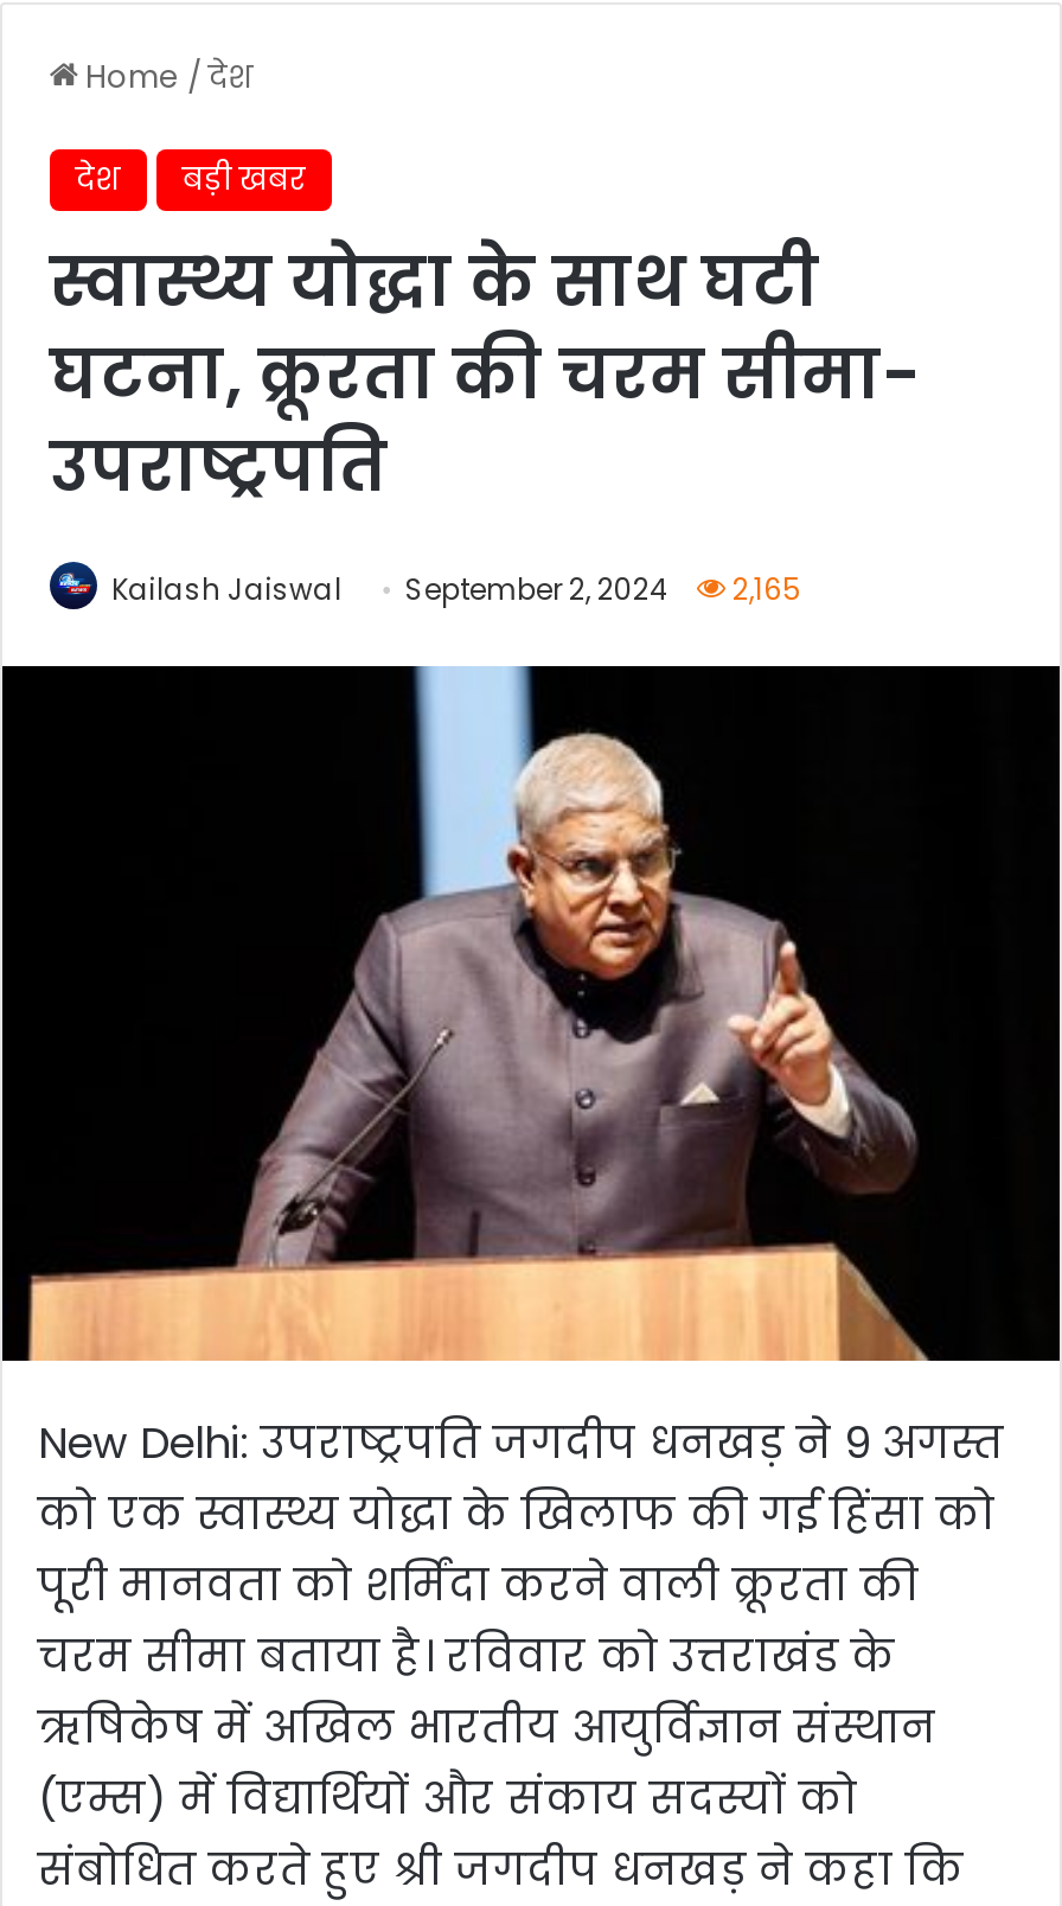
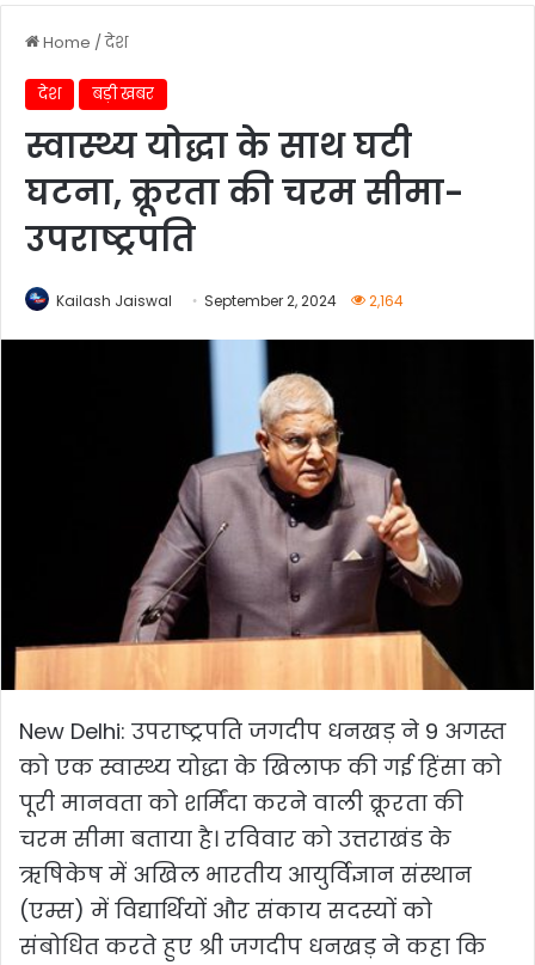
- Kailash Jaiswal September 2, 2024 2,165
+ Kailash Jaiswal September 2, 2024 2,164
